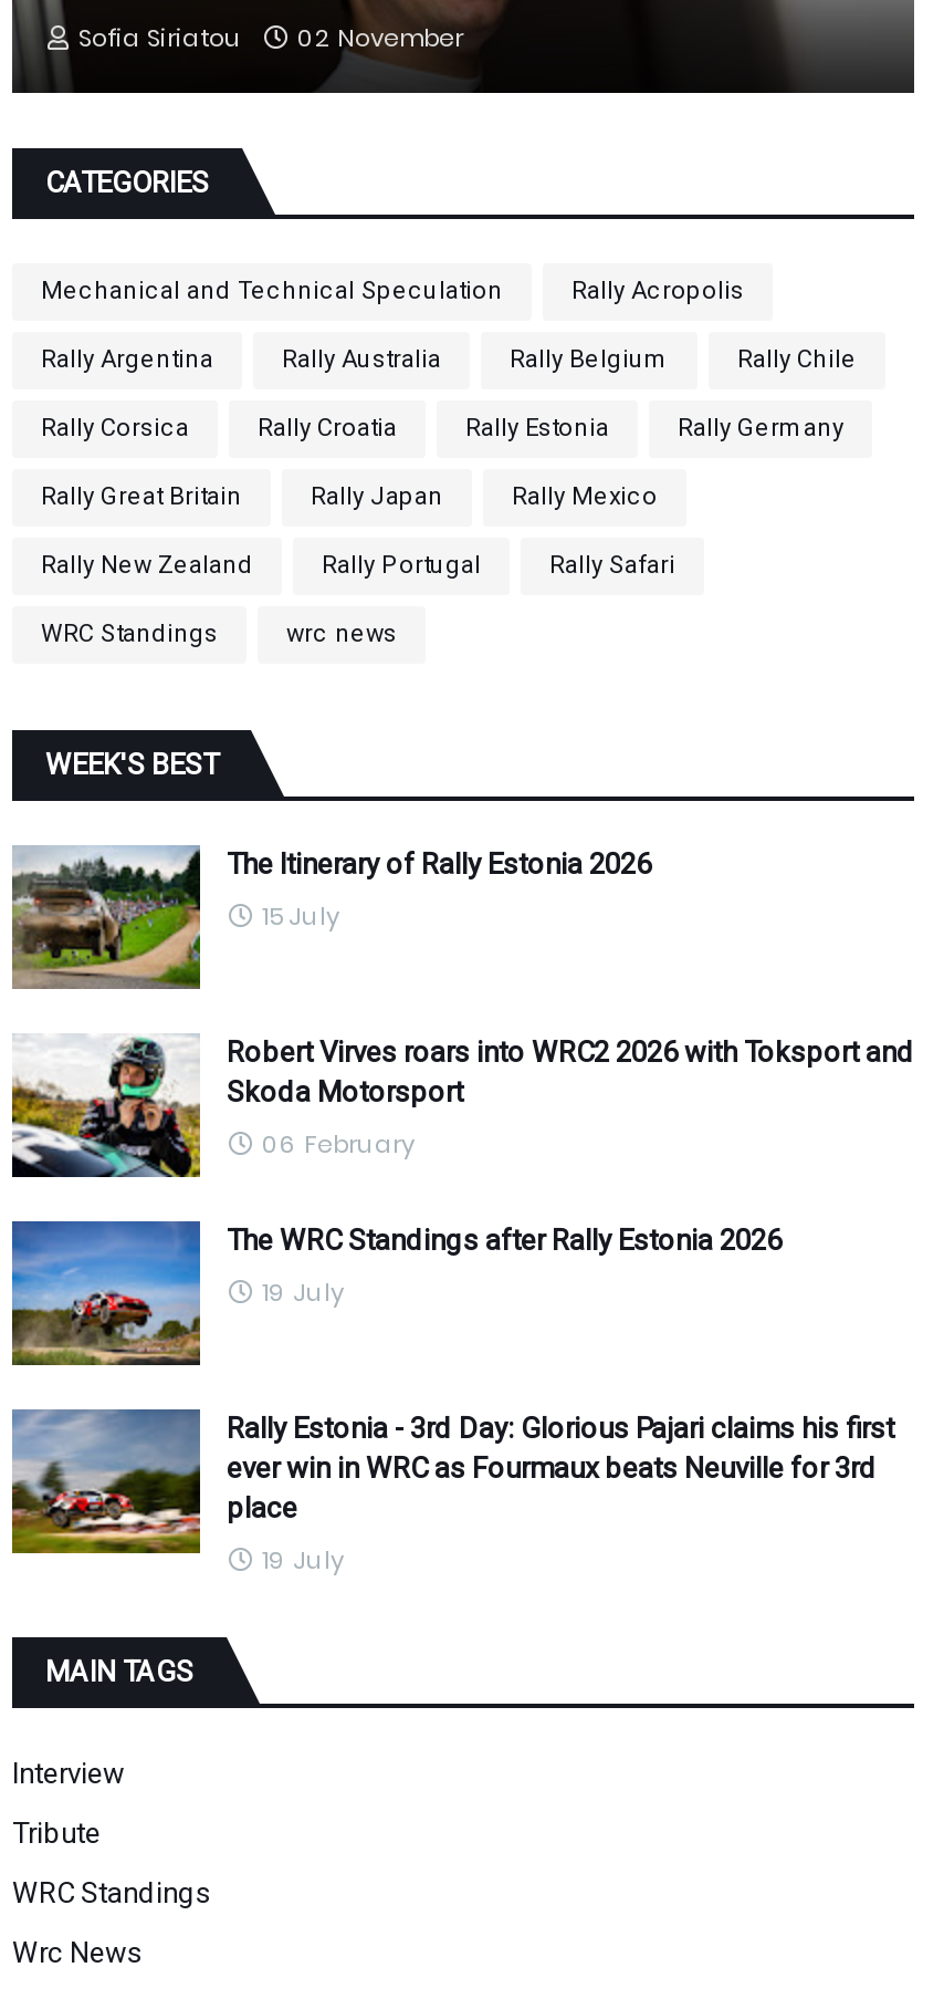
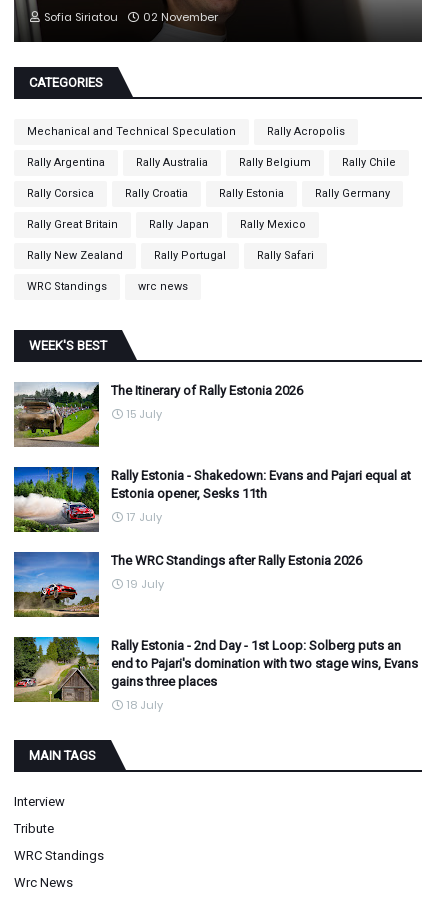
- [image]
- Robert Virves roars into WRC2 2026 with Toksport and
- Skoda Motorsport
+ [image]
+ Rally Estonia - Shakedown: Evans and Pajari equal at
+ Estonia opener, Sesks 11th

- 06 February
+ 17 July

- [image]
- Rally Estonia - 3rd Day: Glorious Pajari claims his first
- ever win in WRC as Fourmaux beats Neuville for 3rd
- place
+ [image]
+ Rally Estonia - 2nd Day - 1st Loop: Solberg puts an
+ end to Pajari's domination with two stage wins, Evans
+ gains three places

- 19 July
+ 18 July
